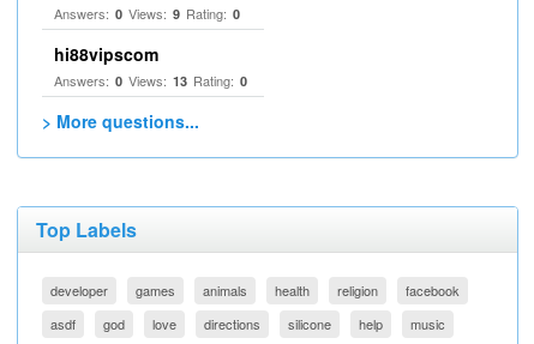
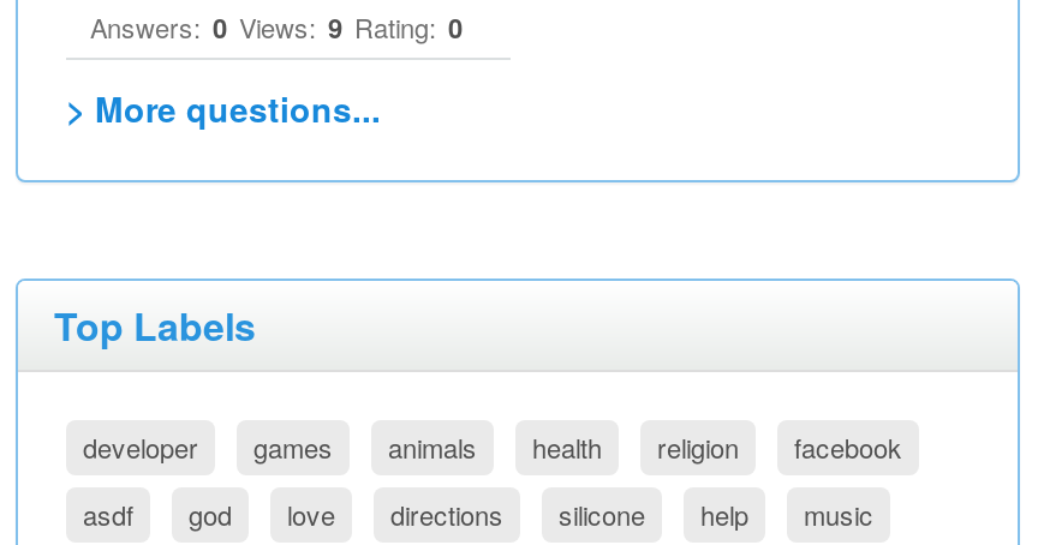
- hi88vipscom
- Answers: 0 Views: 13 Rating: 0
